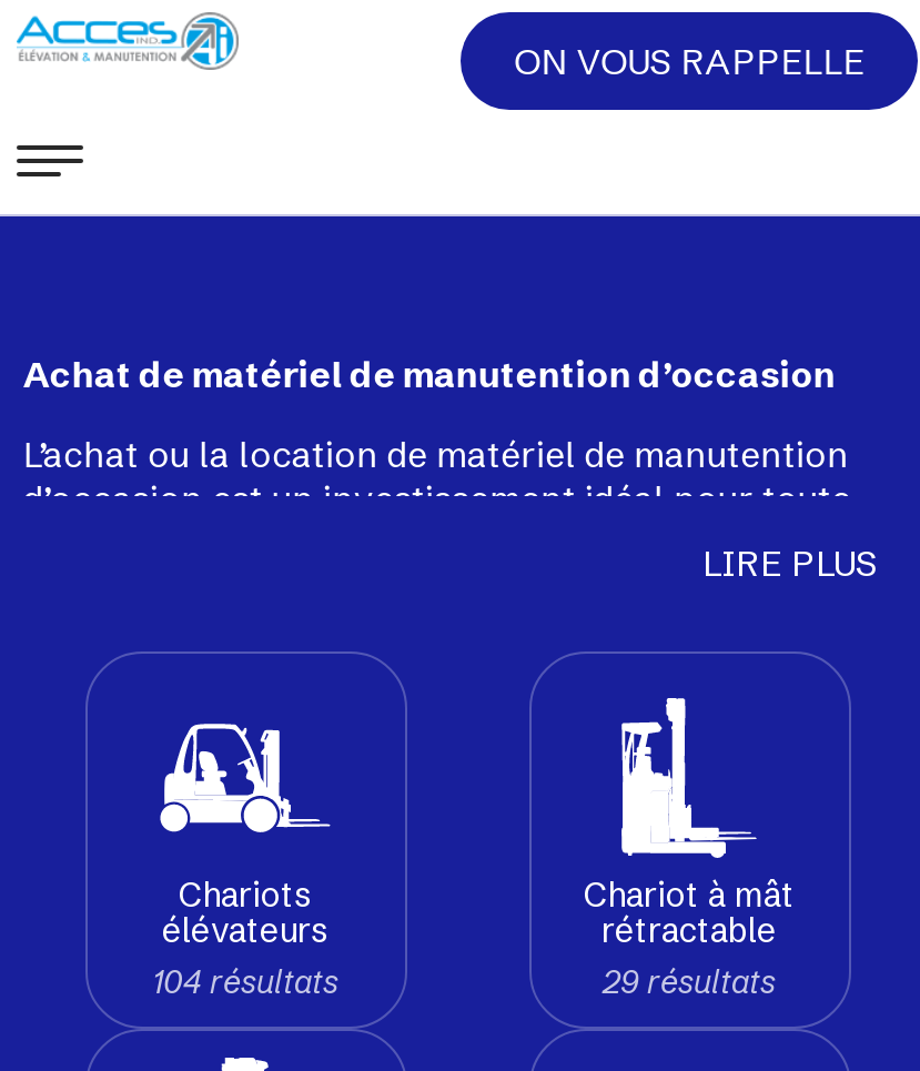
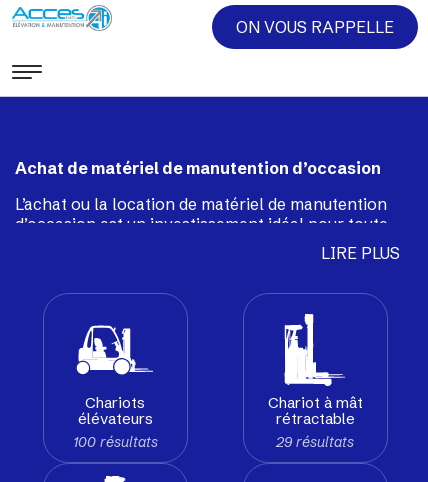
- 104 résultats
+ 100 résultats
